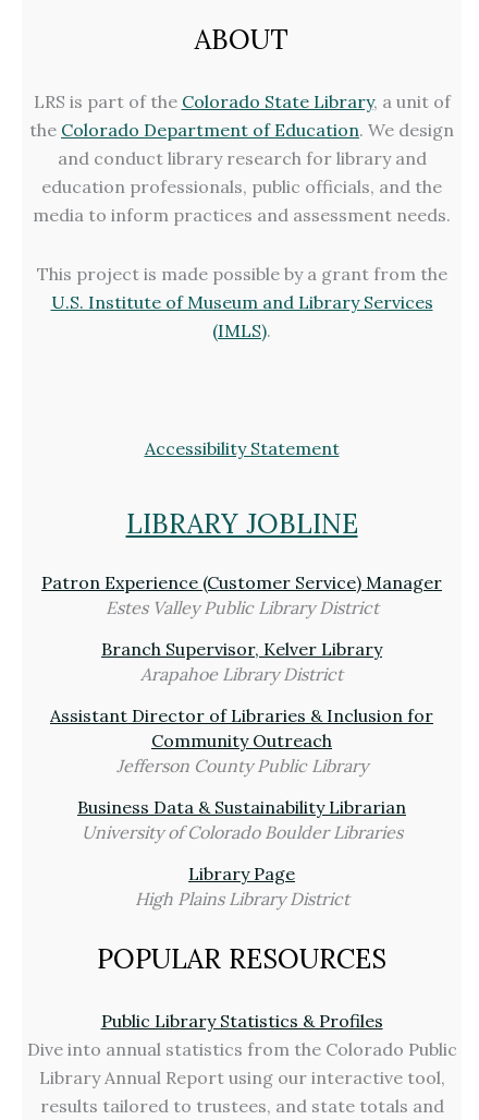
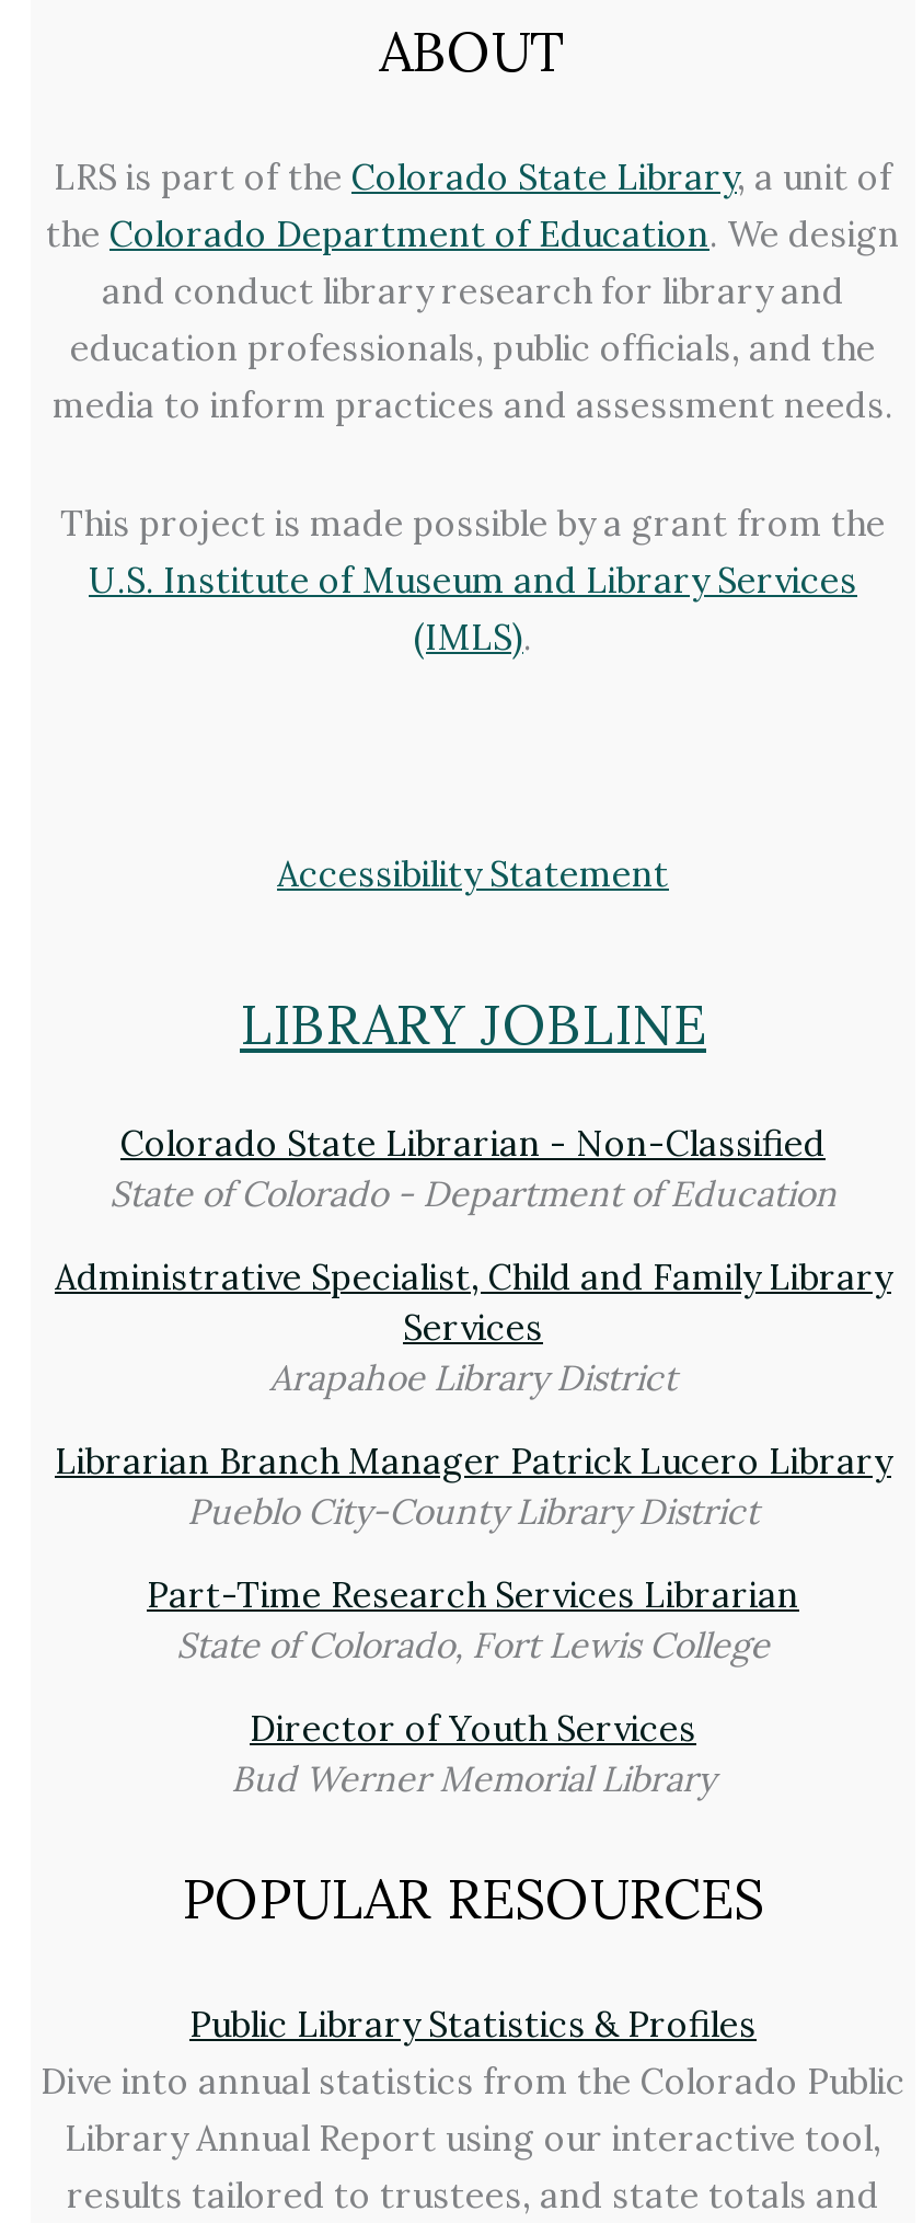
- Patron Experience (Customer Service) Manager
- Estes Valley Public Library District
+ Colorado State Librarian - Non-Classified
+ State of Colorado - Department of Education

- Branch Supervisor, Kelver Library
+ Administrative Specialist, Child and Family Library
+ Services

moved down: Arapahoe Library District

- Assistant Director of Libraries & Inclusion for
- Community Outreach
- Jefferson County Public Library
+ Librarian Branch Manager Patrick Lucero Library
+ Pueblo City-County Library District

- Business Data & Sustainability Librarian
- University of Colorado Boulder Libraries
+ Part-Time Research Services Librarian
+ State of Colorado, Fort Lewis College

- Library Page
- High Plains Library District
+ Director of Youth Services
+ Bud Werner Memorial Library
